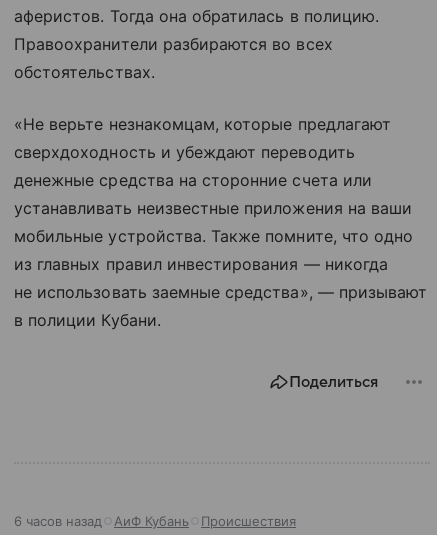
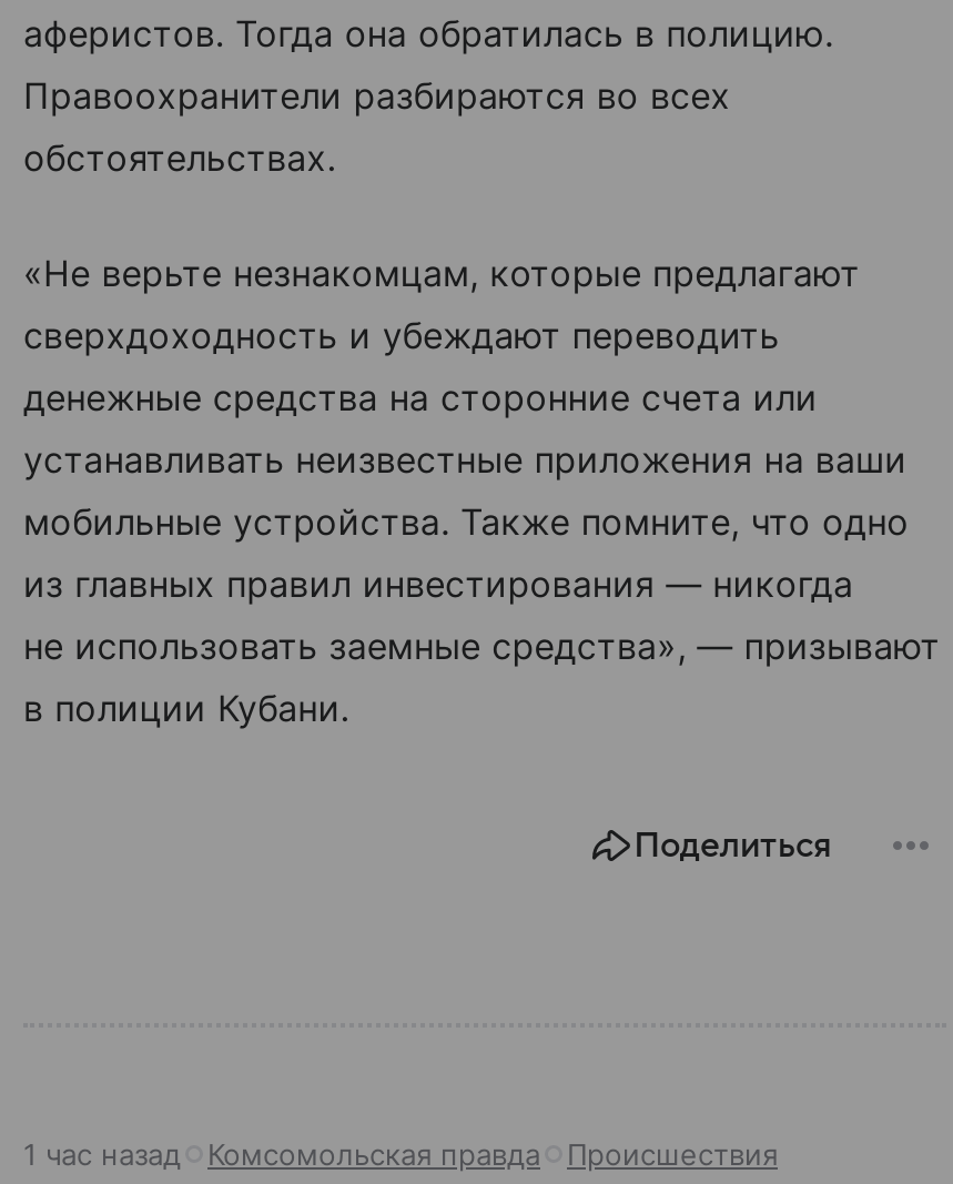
- 6 часов назад
- АиФ Кубань
+ 1 час назад
+ Комсомольская правда
